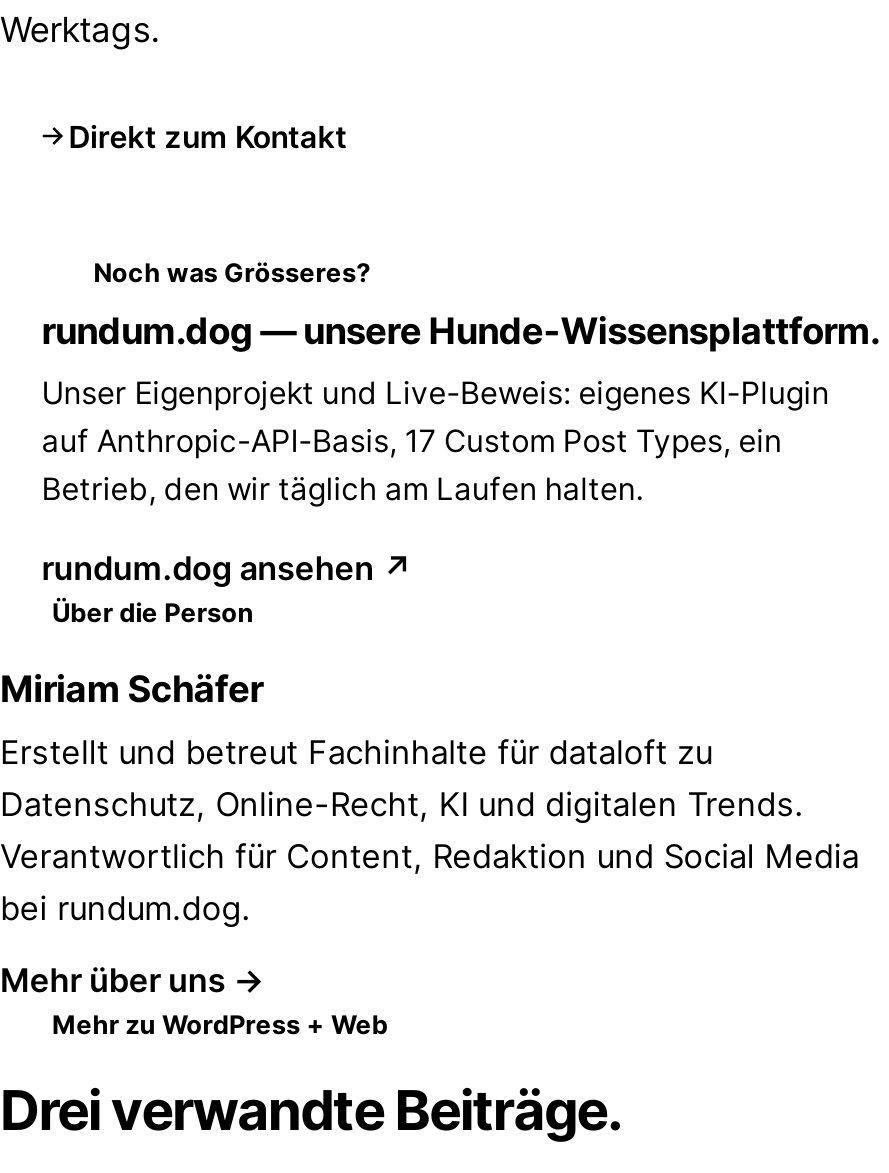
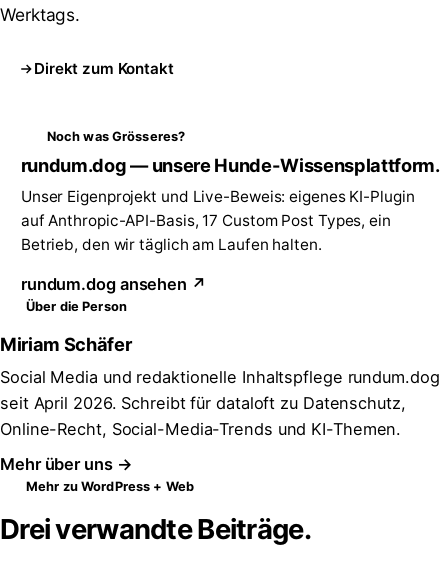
- Erstellt und betreut Fachinhalte für dataloft zu
- Datenschutz, Online-Recht, KI und digitalen Trends.
- Verantwortlich für Content, Redaktion und Social Media
- bei rundum.dog.
+ Social Media und redaktionelle Inhaltspflege rundum.dog
+ seit April 2026. Schreibt für dataloft zu Datenschutz,
+ Online-Recht, Social-Media-Trends und KI-Themen.
